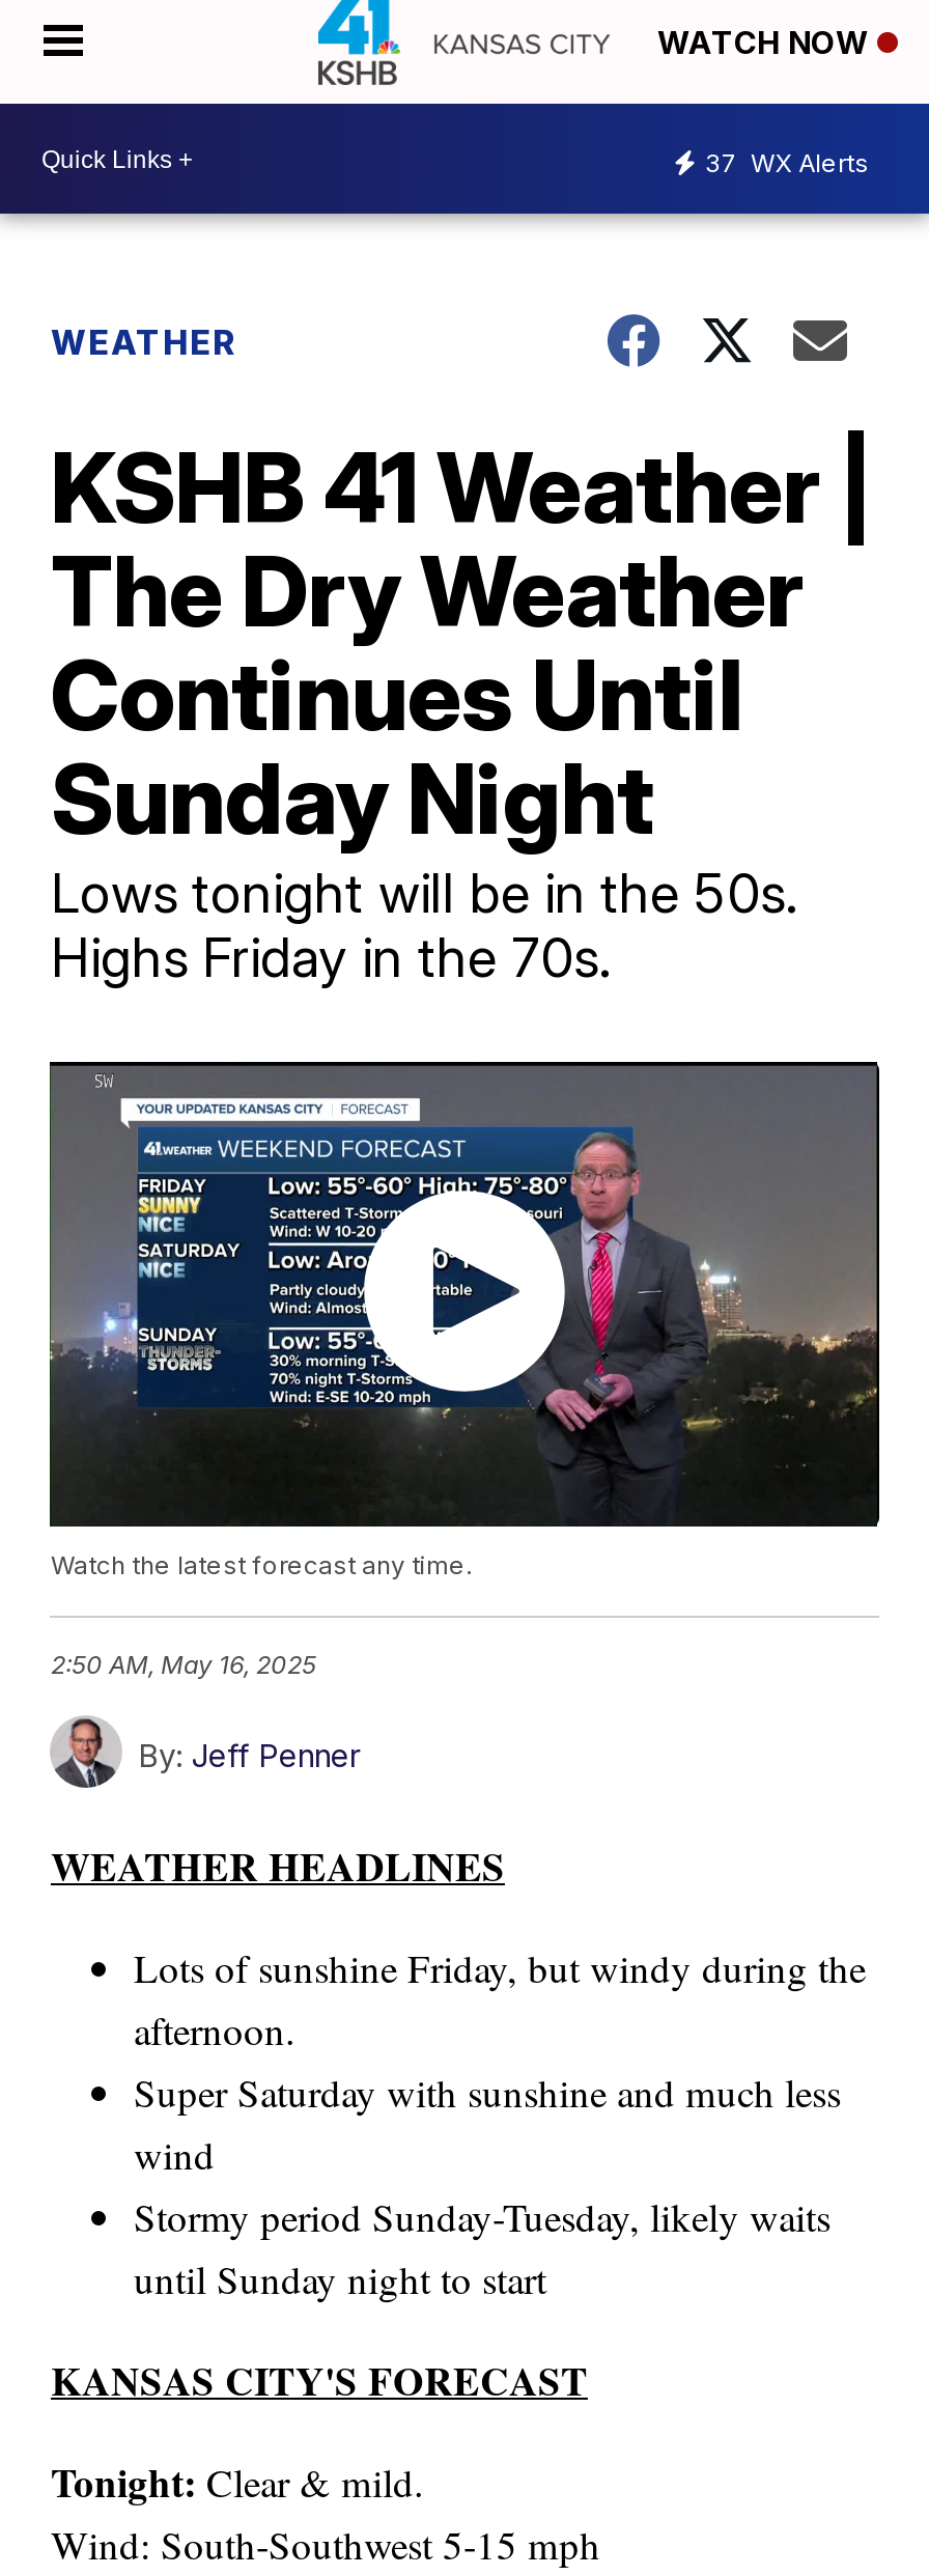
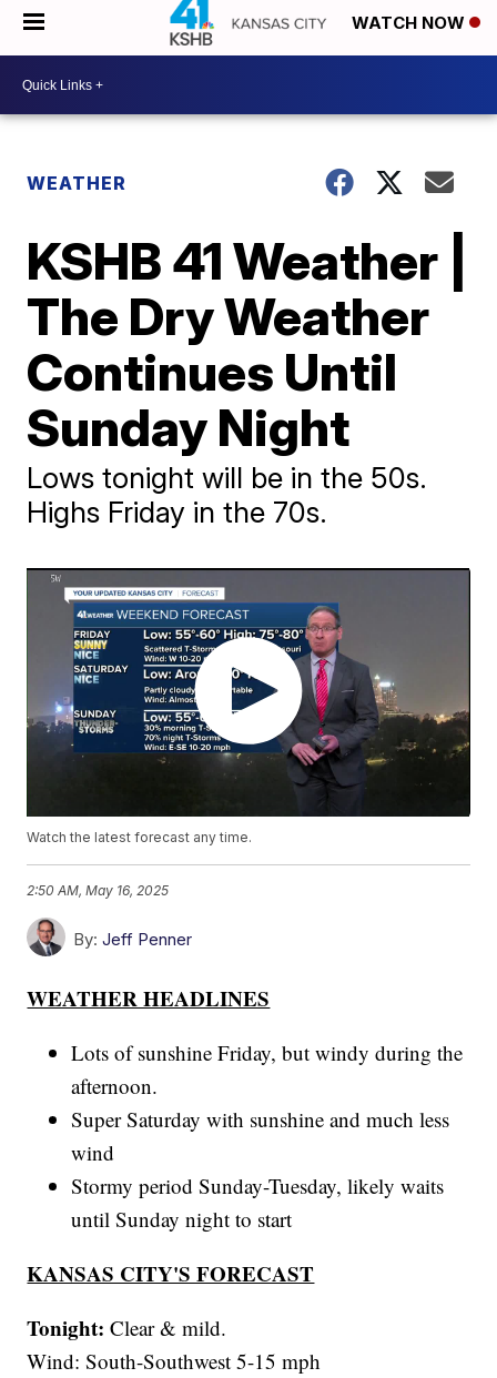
- 37 WX Alerts
